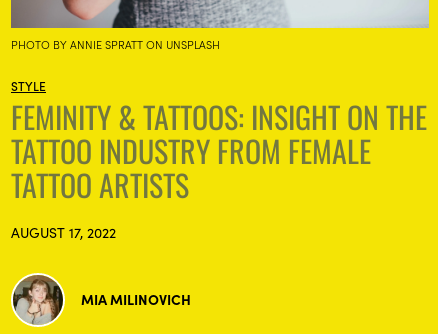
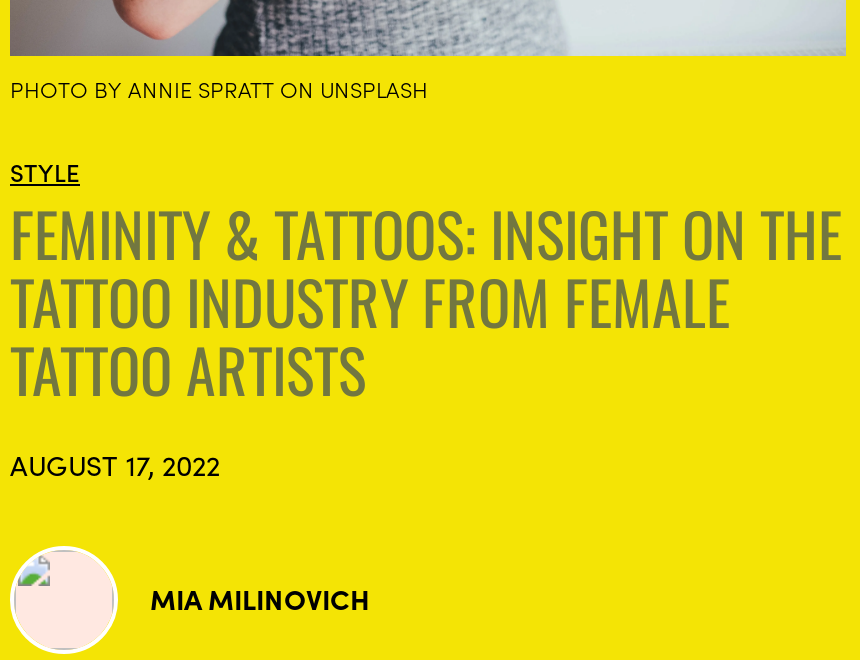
- [image]
+ [image]
